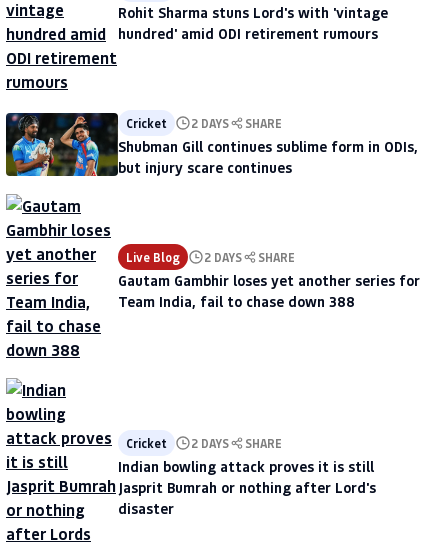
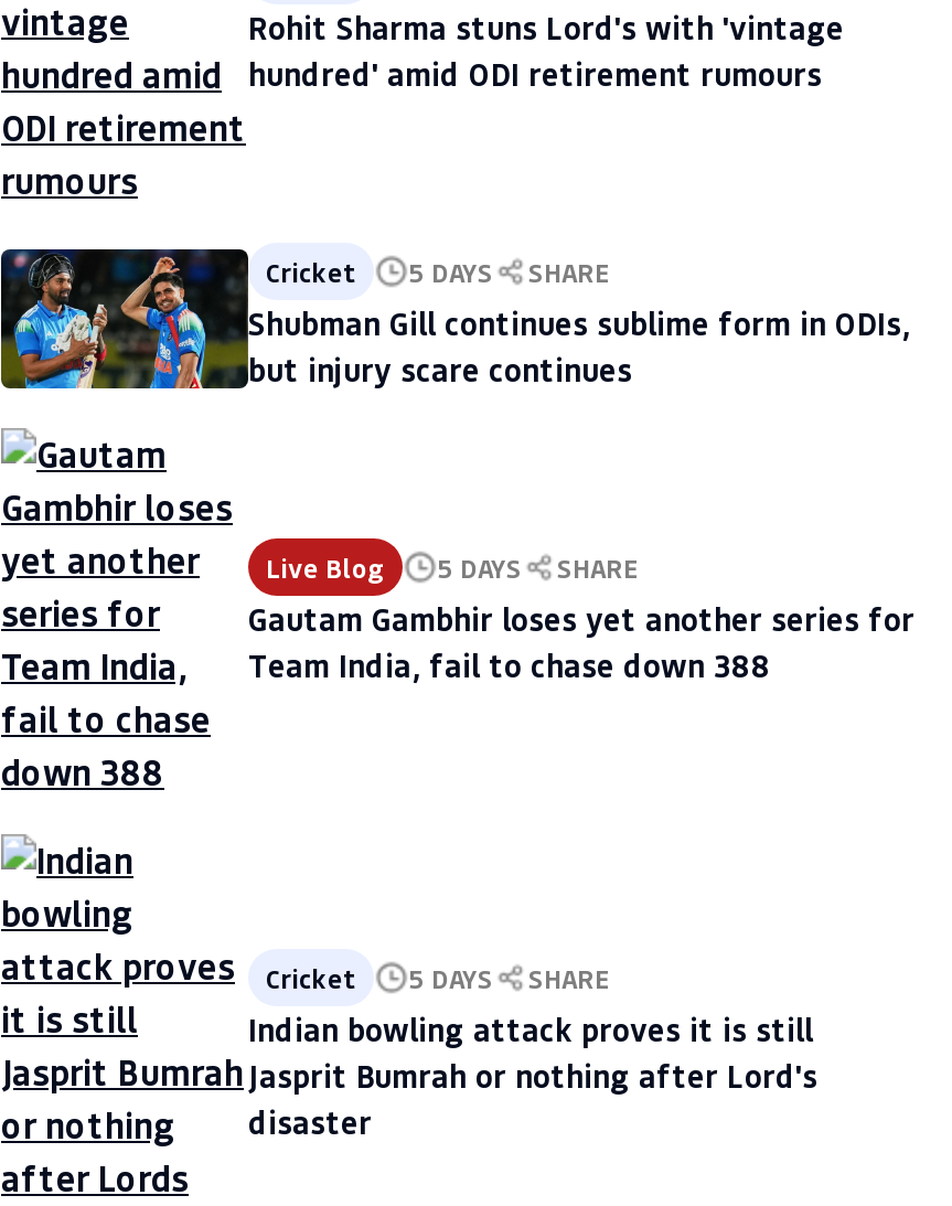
- Cricket 2 DAYS SHARE
+ Cricket 5 DAYS SHARE

- Live Blog 2 DAYS SHARE
+ Live Blog 5 DAYS SHARE

- Cricket 2 DAYS SHARE
+ Cricket 5 DAYS SHARE
